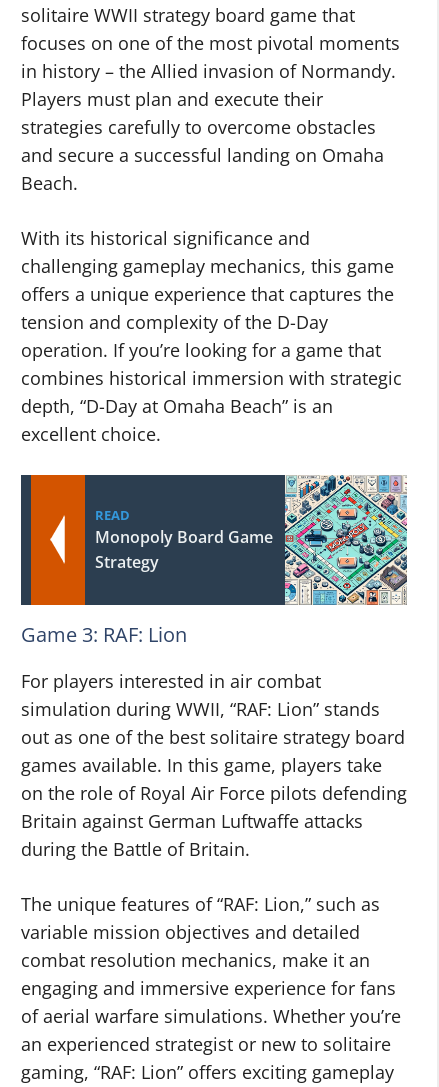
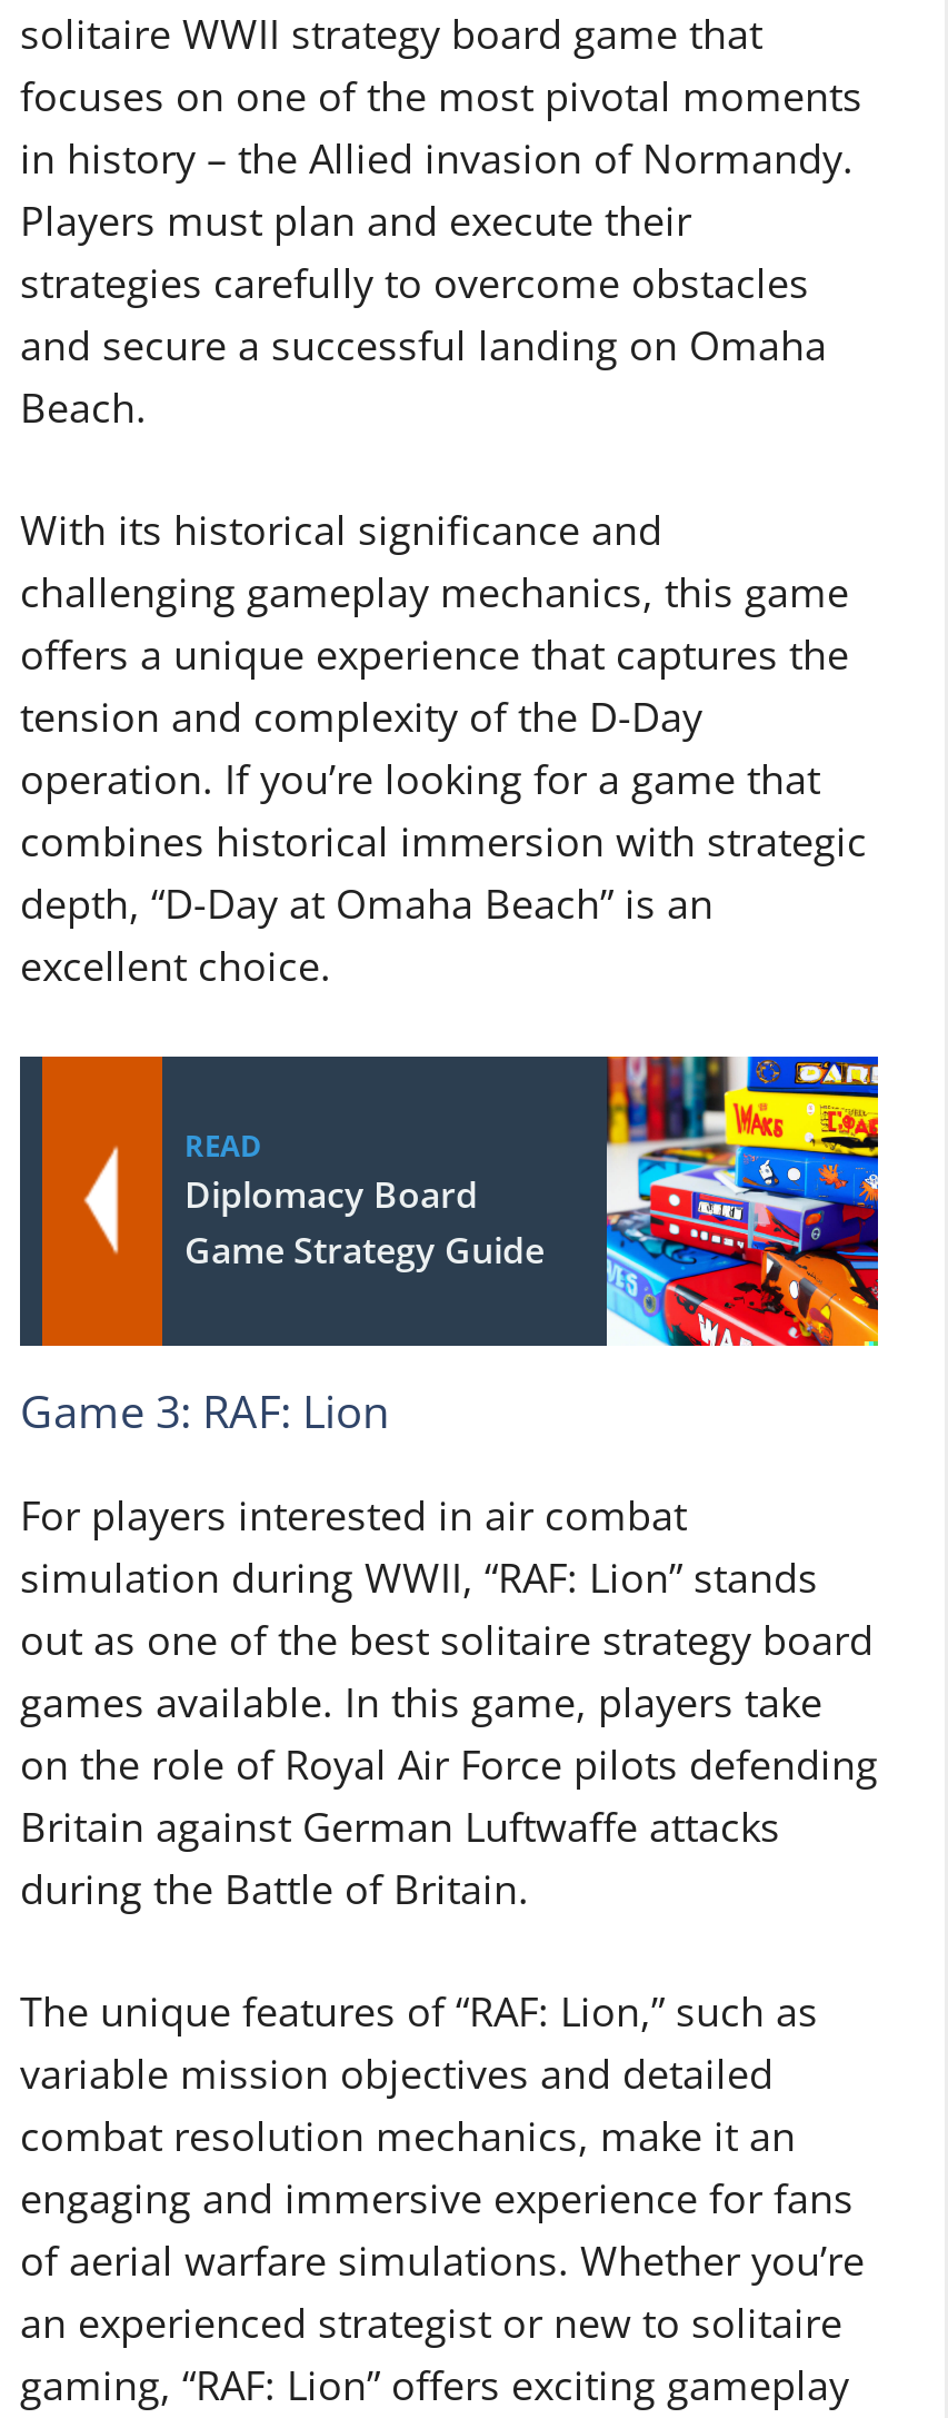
- [image]
- Monopoly Board Game
- Strategy
+ [image]
+ Diplomacy Board
+ Game Strategy Guide
